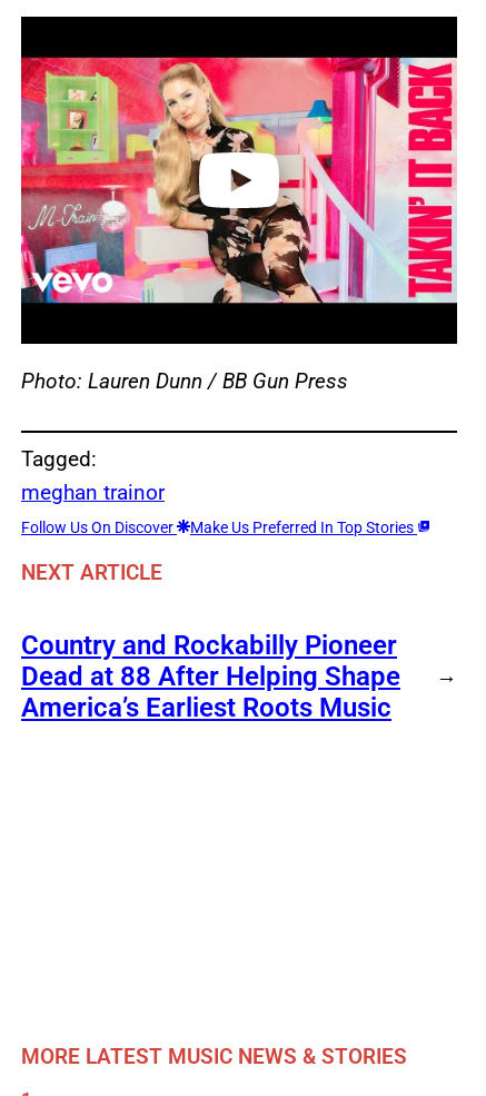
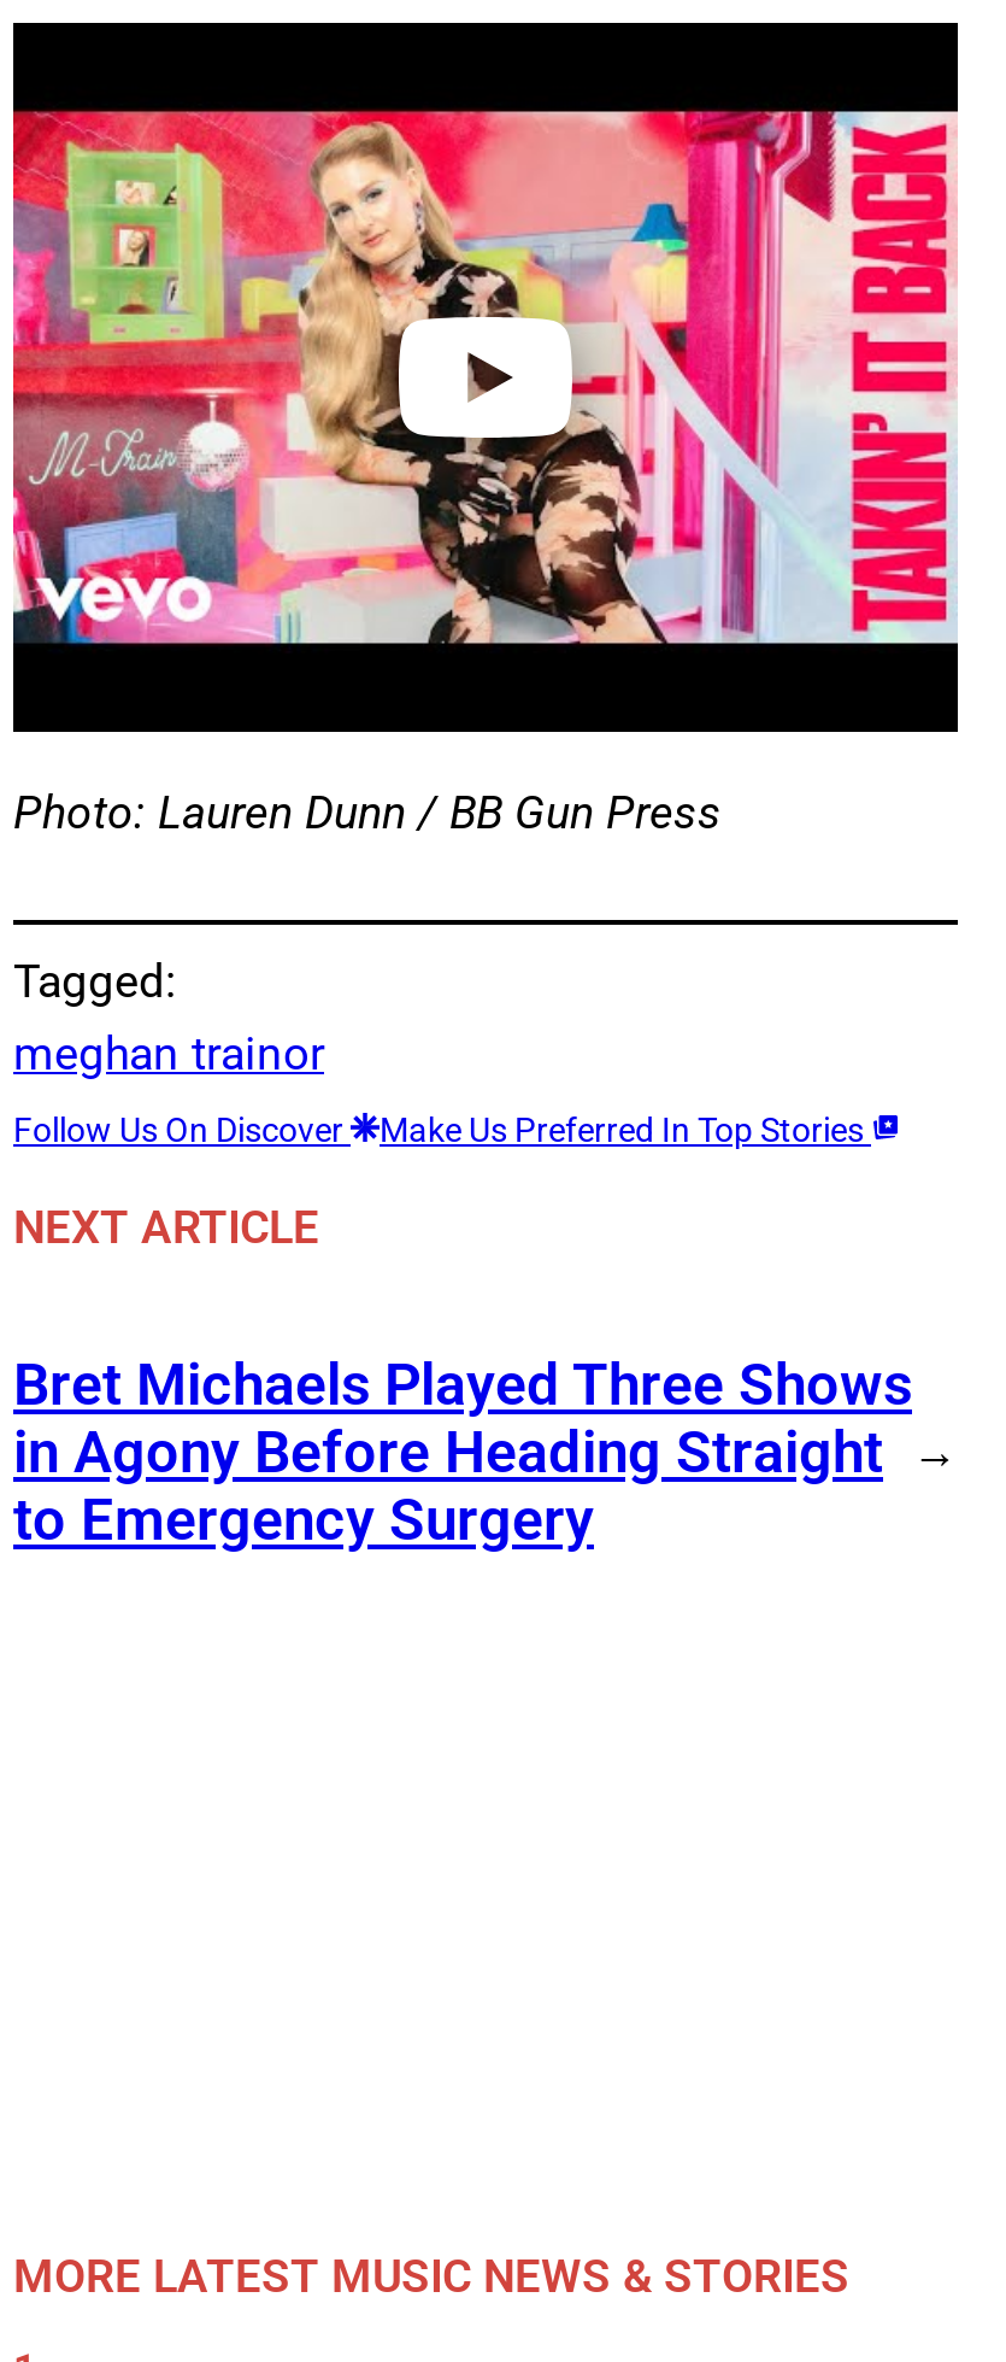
- Country and Rockabilly Pioneer
- Dead at 88 After Helping Shape
- America’s Earliest Roots Music
+ Bret Michaels Played Three Shows
+ in Agony Before Heading Straight
+ to Emergency Surgery
